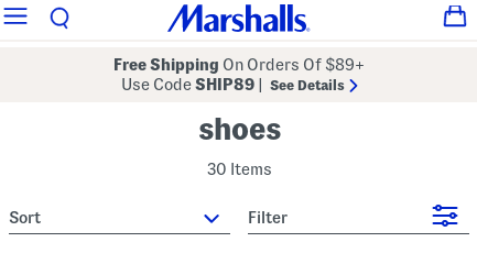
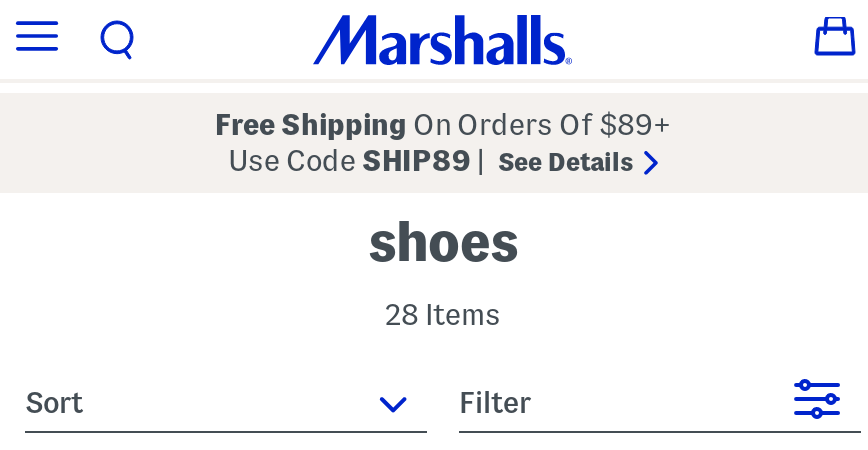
- 30 Items
+ 28 Items
